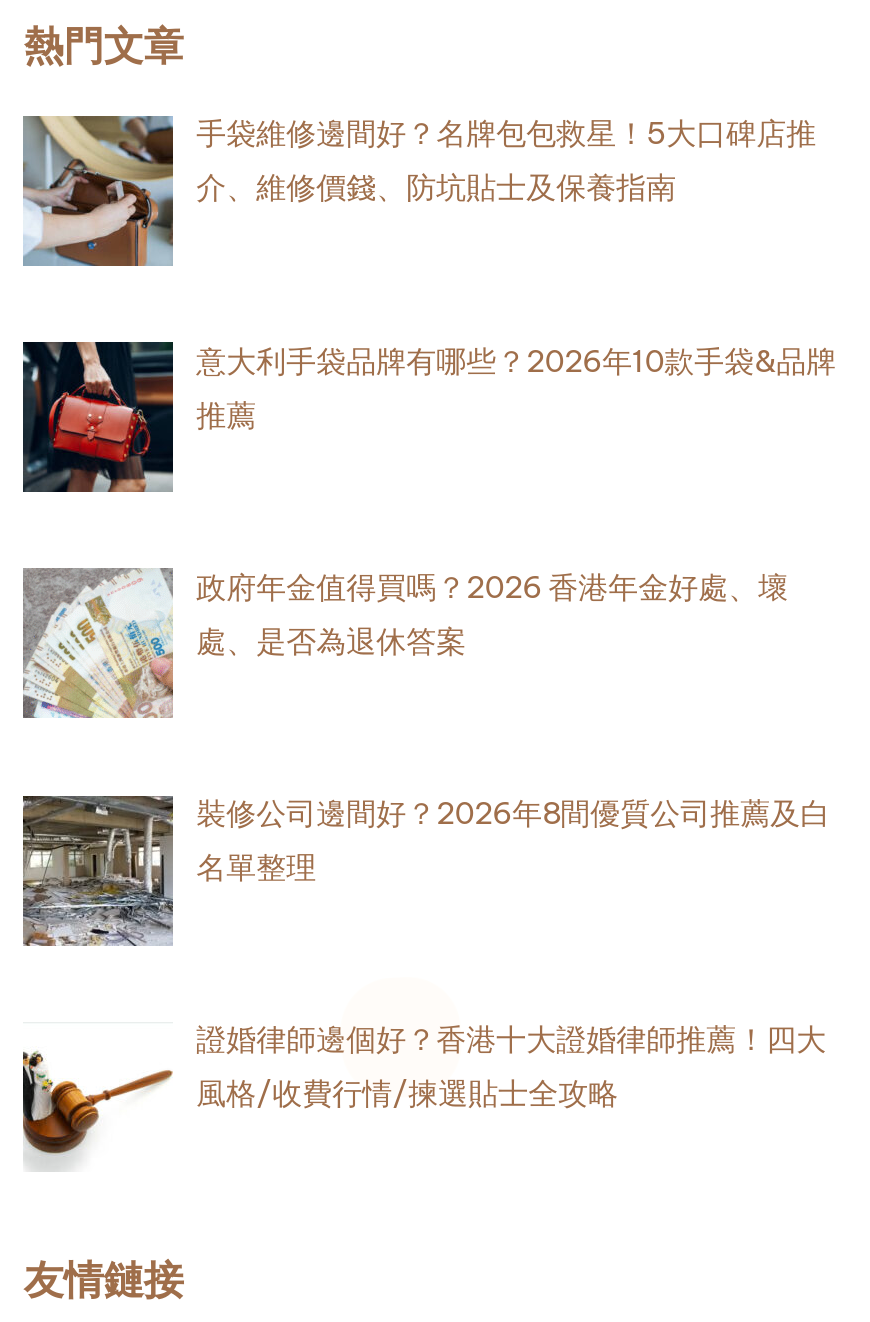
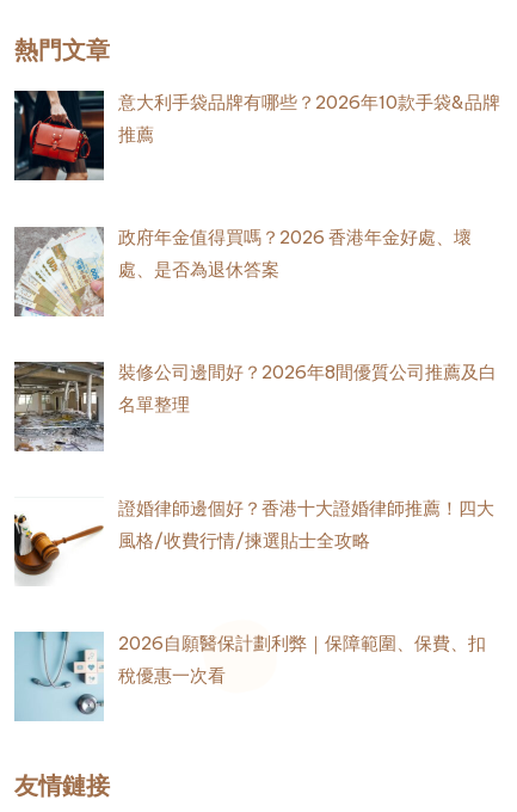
- [image]
- 手袋維修邊間好？名牌包包救星！5大口碑店推
- 介、維修價錢、防坑貼士及保養指南

moved up: [image] | 意大利手袋品牌有哪些？2026年10款手袋&品牌 | 推薦 | ... | 證婚律師邊個好？香港十大證婚律師推薦！四大 | 風格/收費行情/揀選貼士全攻略

moved up: [image]

+ [image]
+ 2026自願醫保計劃利弊｜保障範圍、保費、扣
+ 稅優惠一次看
